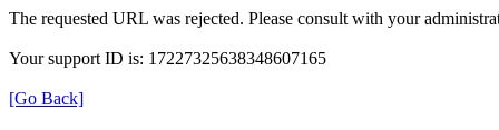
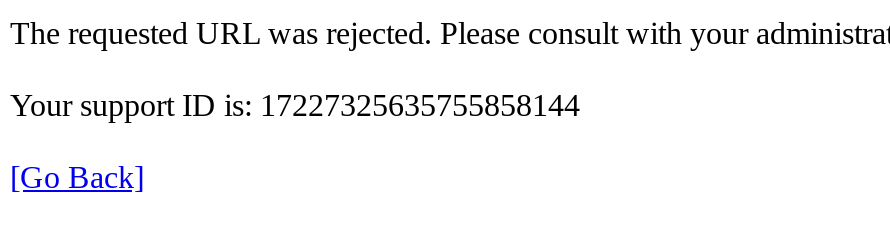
- Your support ID is: 17227325638348607165
+ Your support ID is: 17227325635755858144
